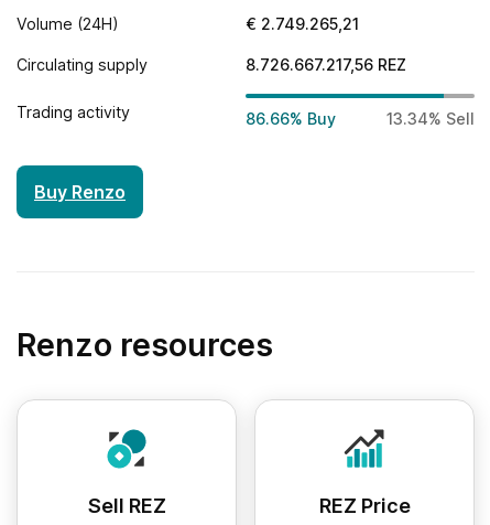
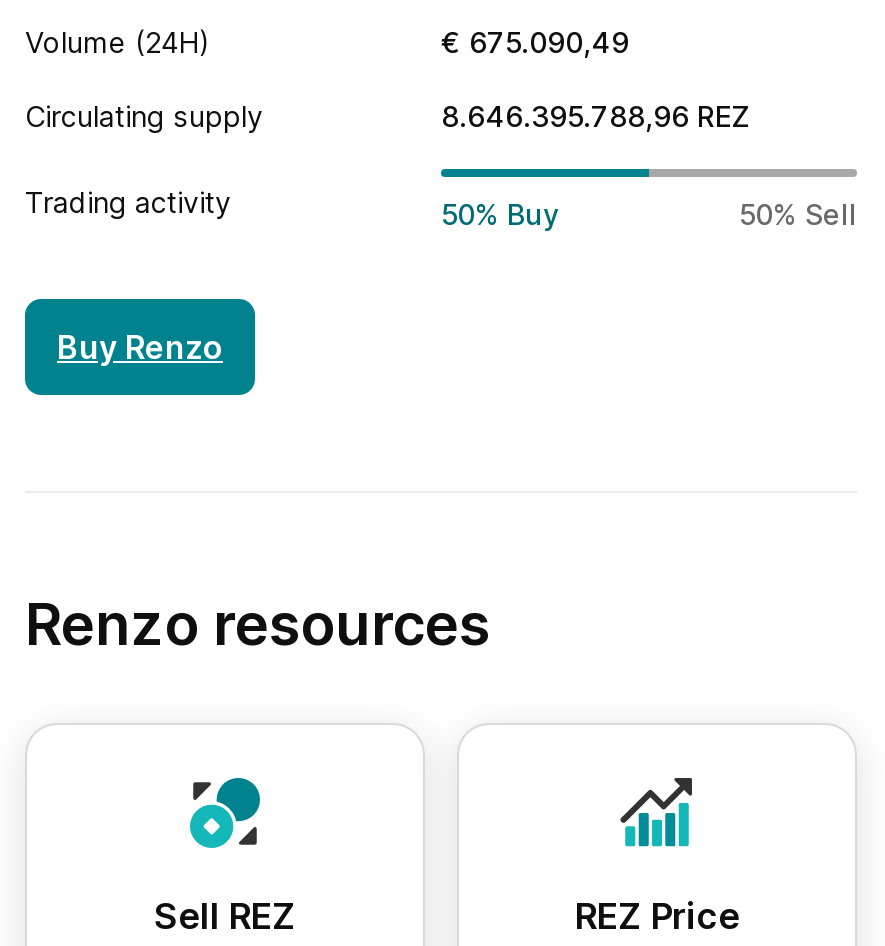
- €2.749.265,21
+ €675.090,49

- 8.726.667.217,56 REZ
+ 8.646.395.788,96 REZ

- 86.66% Buy
+ 50% Buy

- 13.34% Sell
+ 50% Sell
